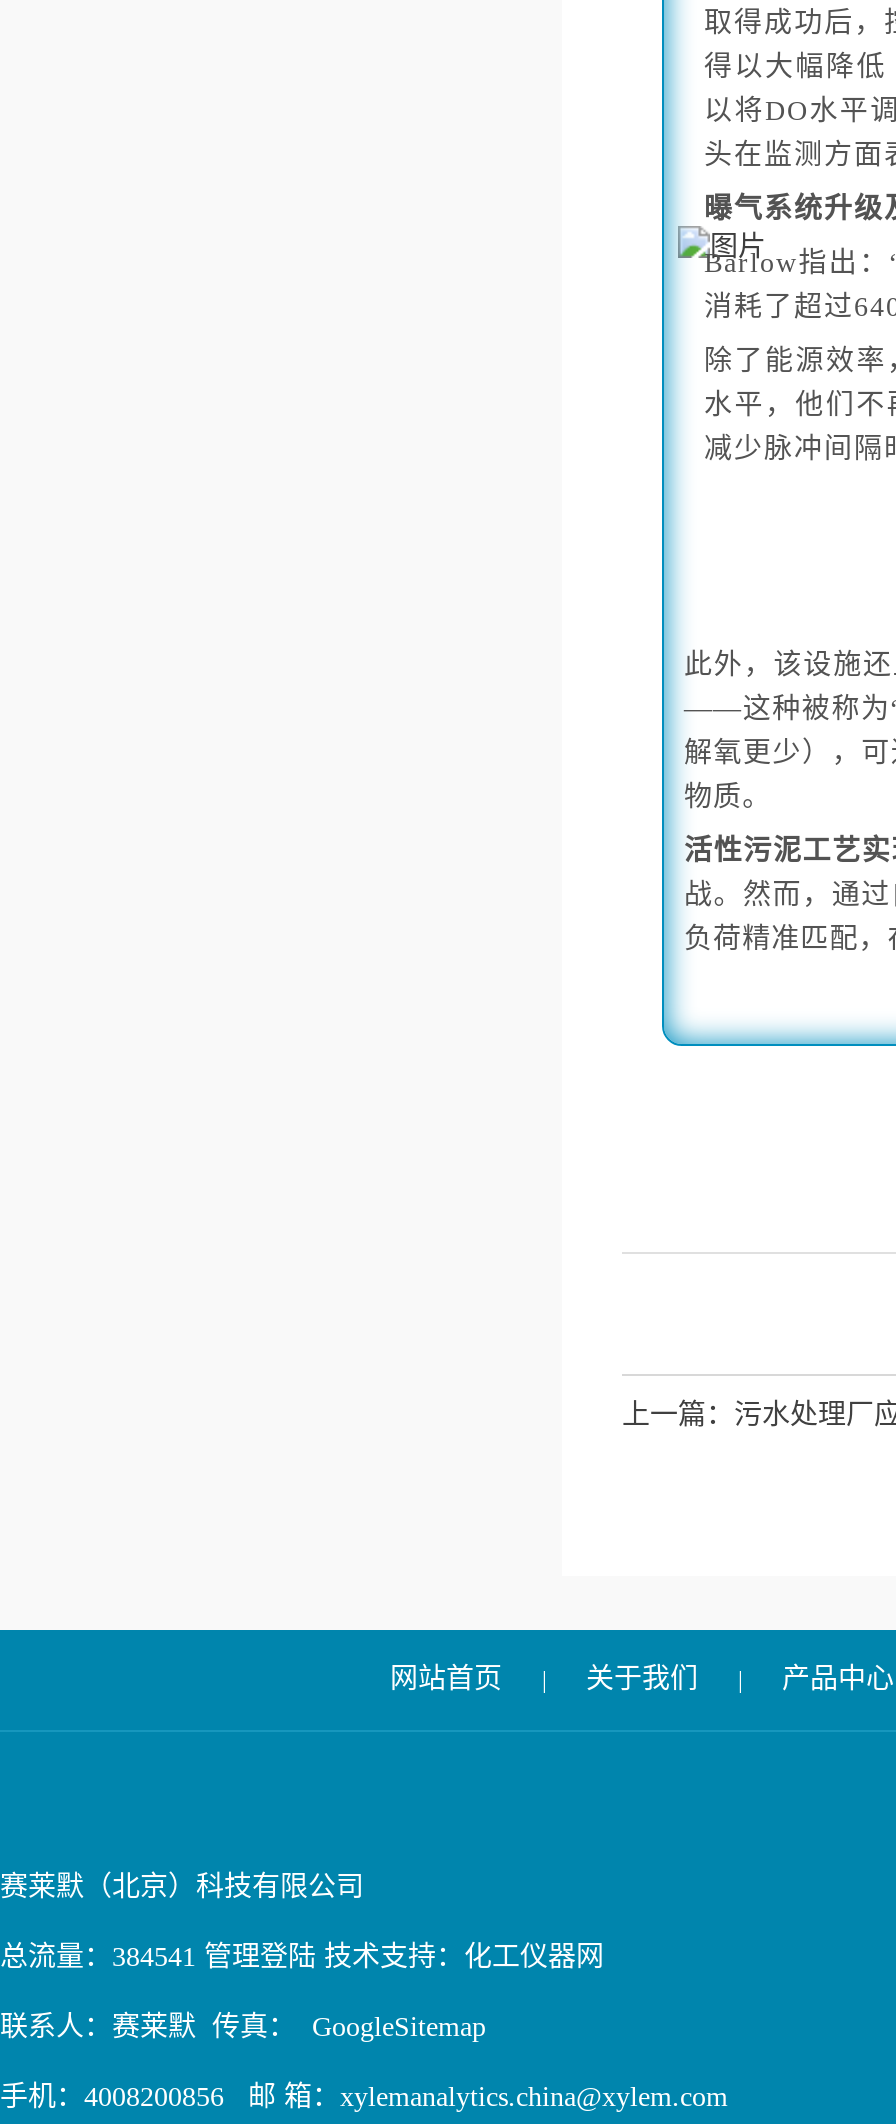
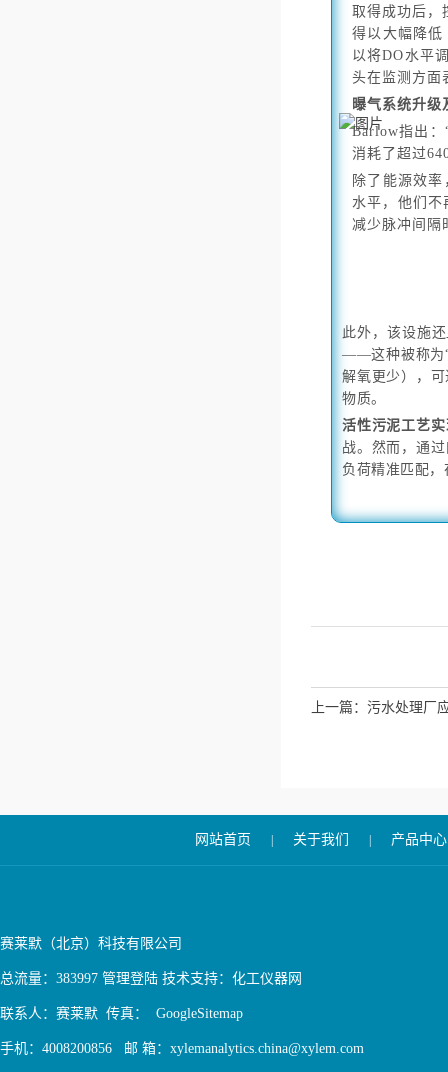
- 总流量：384541管理登陆技术支持：化工仪器网
+ 总流量：383997管理登陆技术支持：化工仪器网
